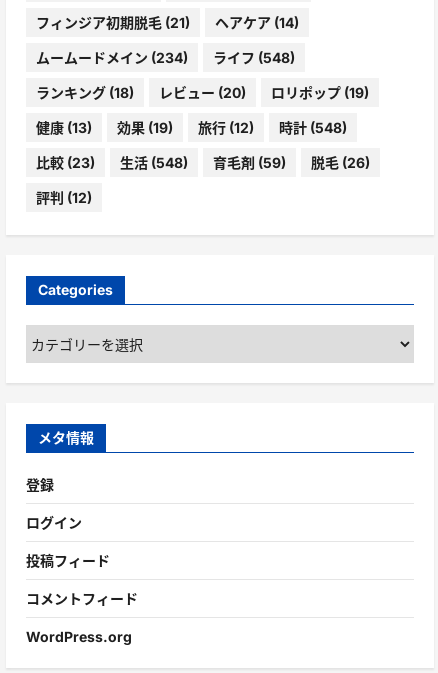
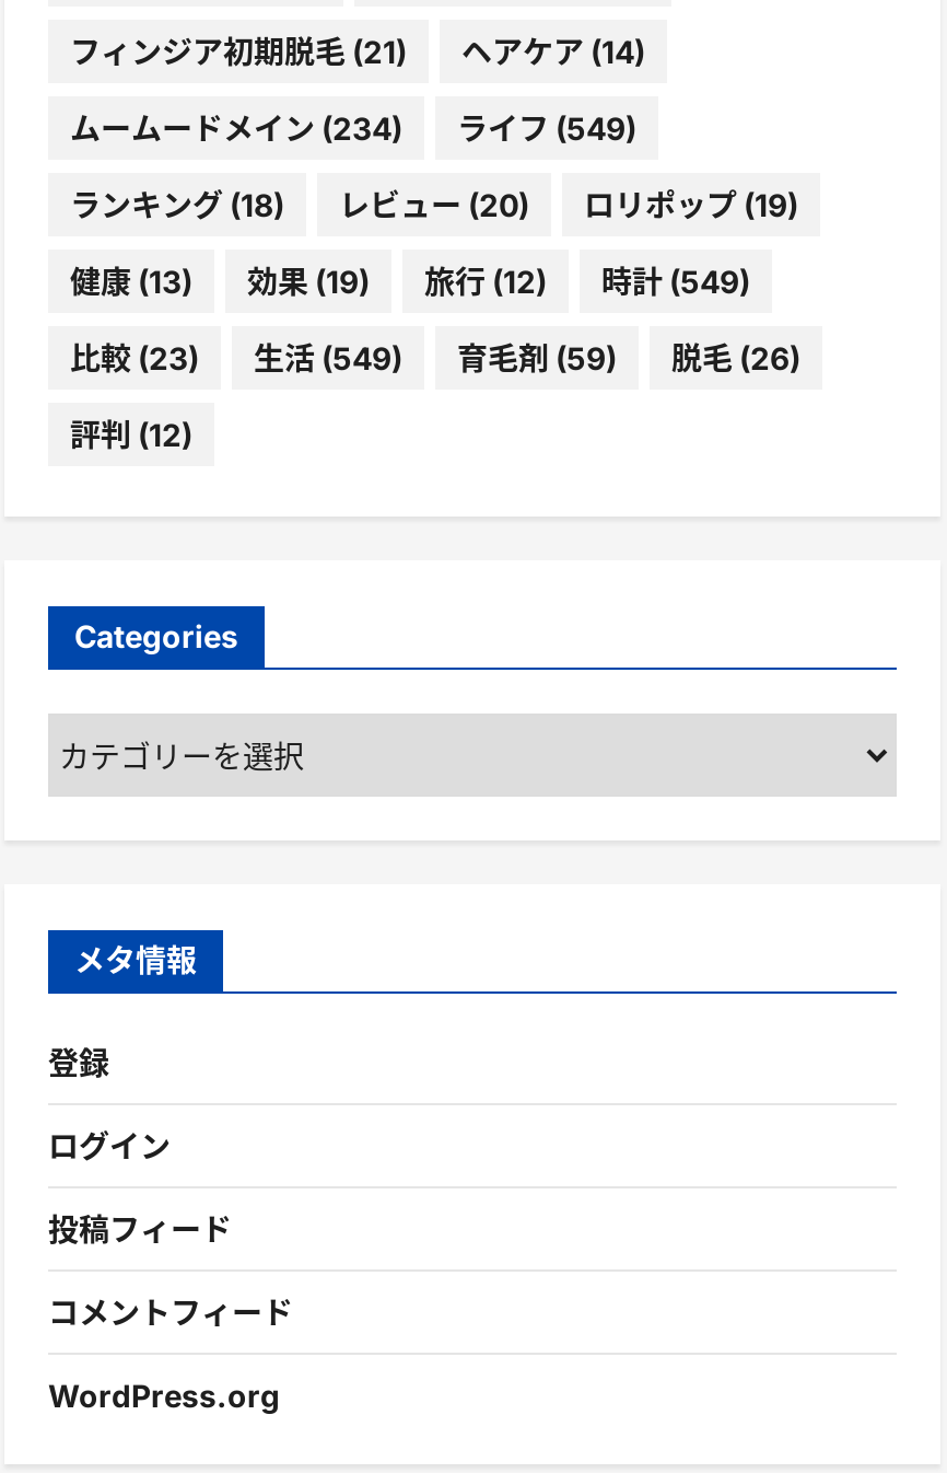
- ムームードメイン(234) ライフ(548)
+ ムームードメイン(234) ライフ(549)

- 健康(13) 効果(19) 旅行(12) 時計(548)
+ 健康(13) 効果(19) 旅行(12) 時計(549)

- 比較(23) 生活(548) 育毛剤(59) 脱毛(26)
+ 比較(23) 生活(549) 育毛剤(59) 脱毛(26)
